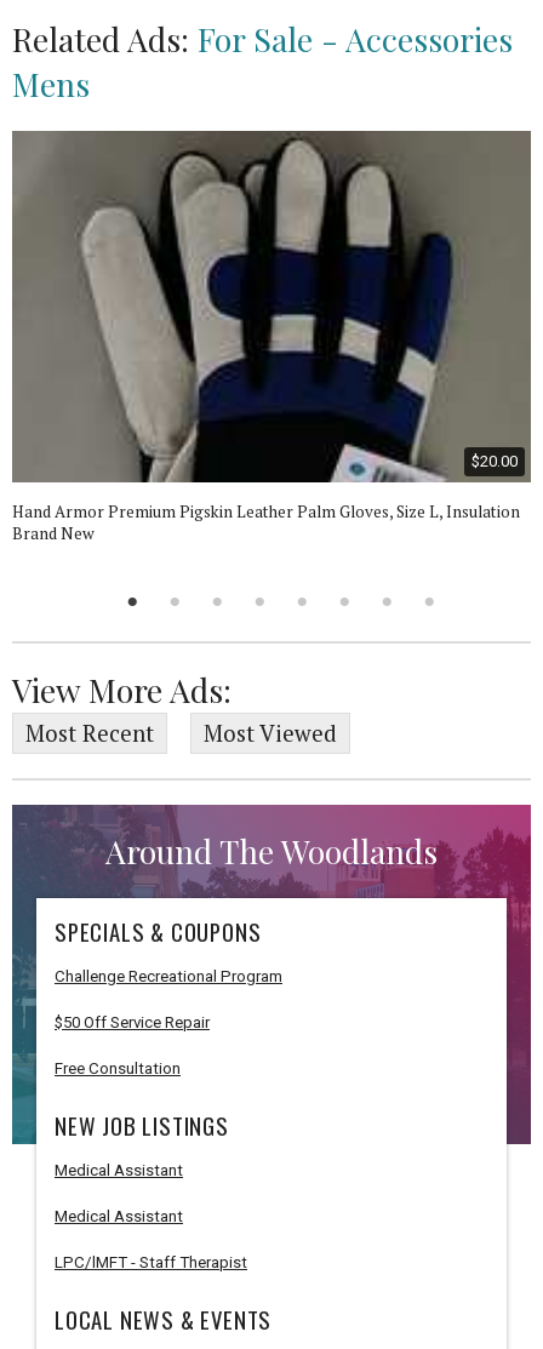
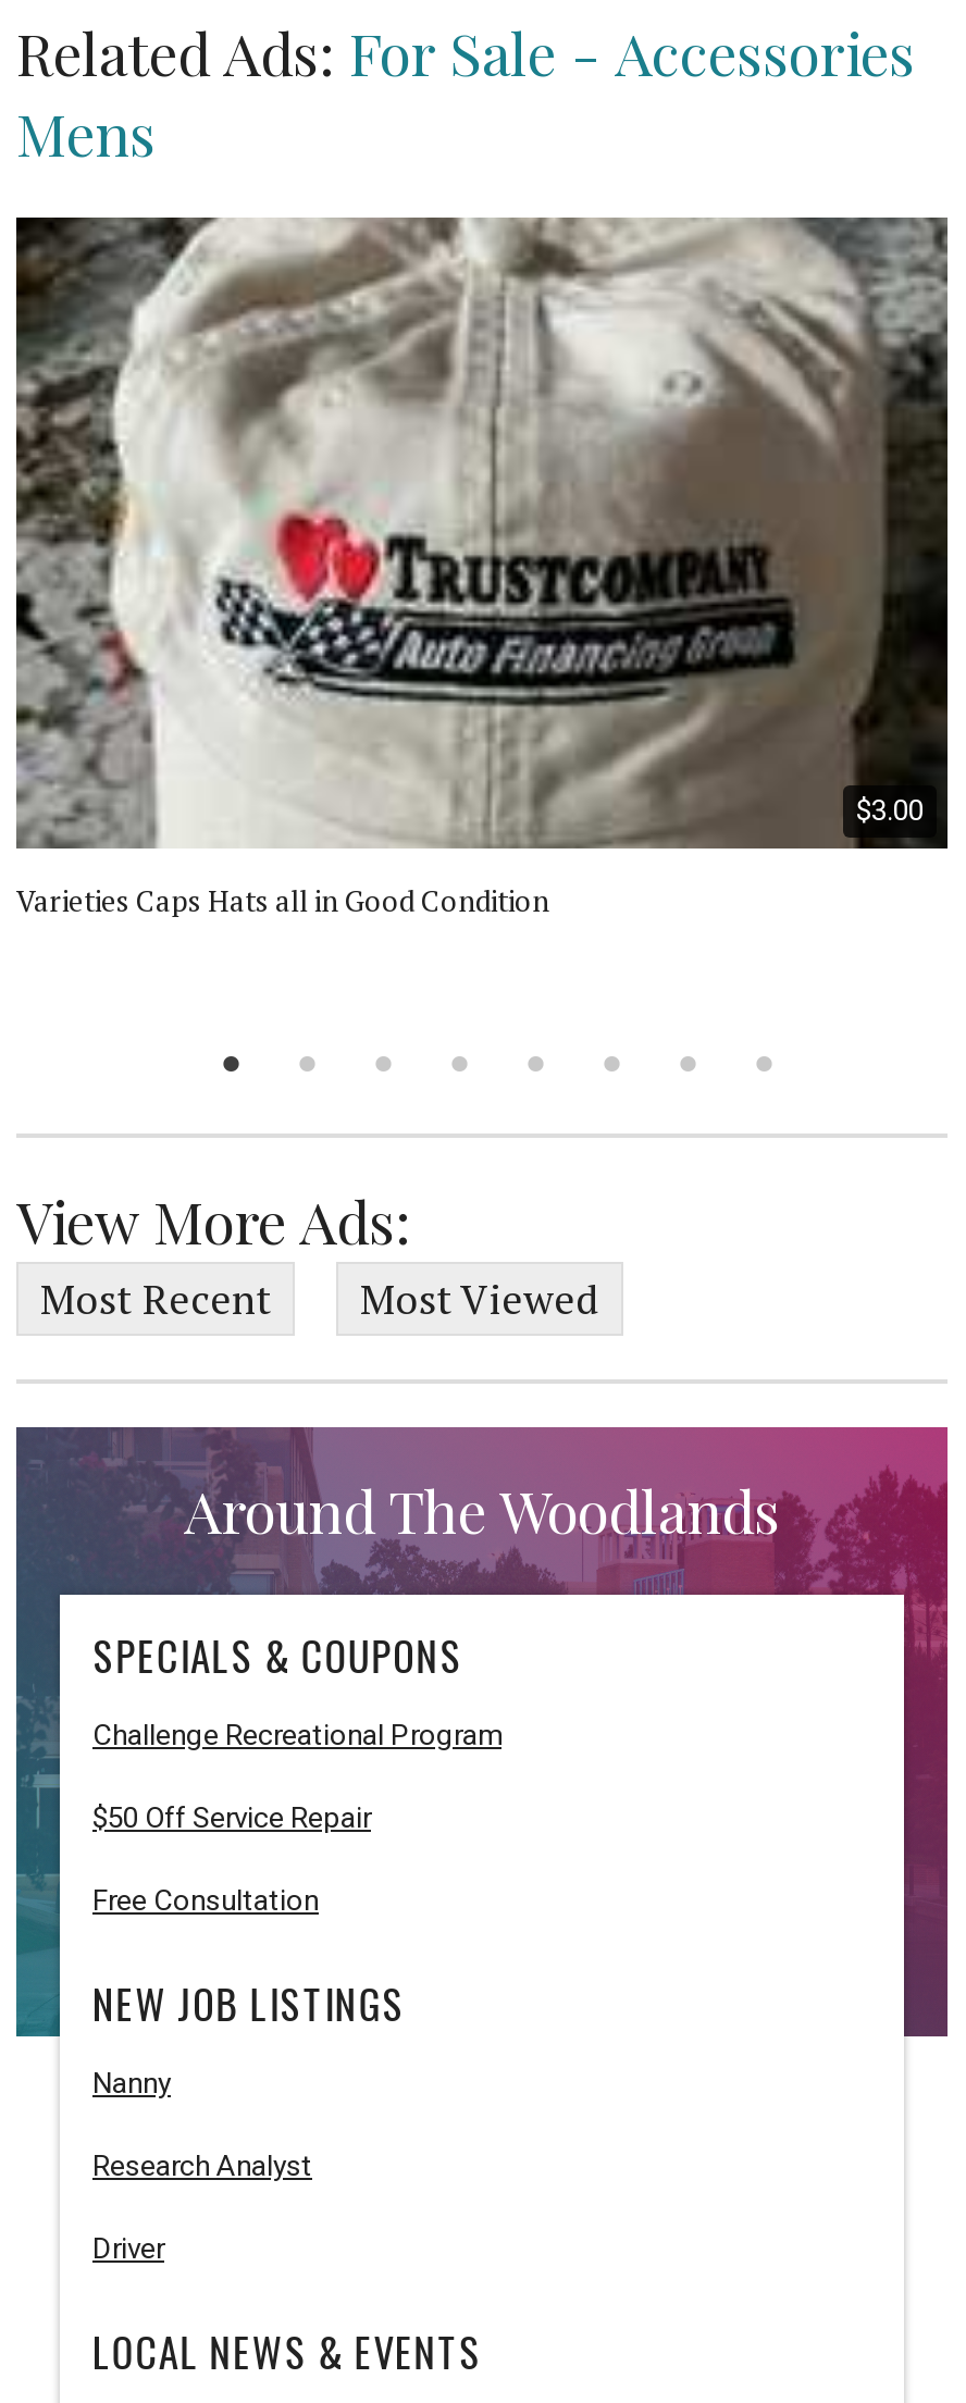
- [image]
- $20.00
+ [image]
+ $3.00

- Hand Armor Premium Pigskin Leather Palm Gloves, Size L, Insulation
- Brand New
+ Varieties Caps Hats all in Good Condition

- Medical Assistant
+ Nanny

- Medical Assistant
+ Research Analyst

- LPC/lMFT - Staff Therapist
+ Driver
